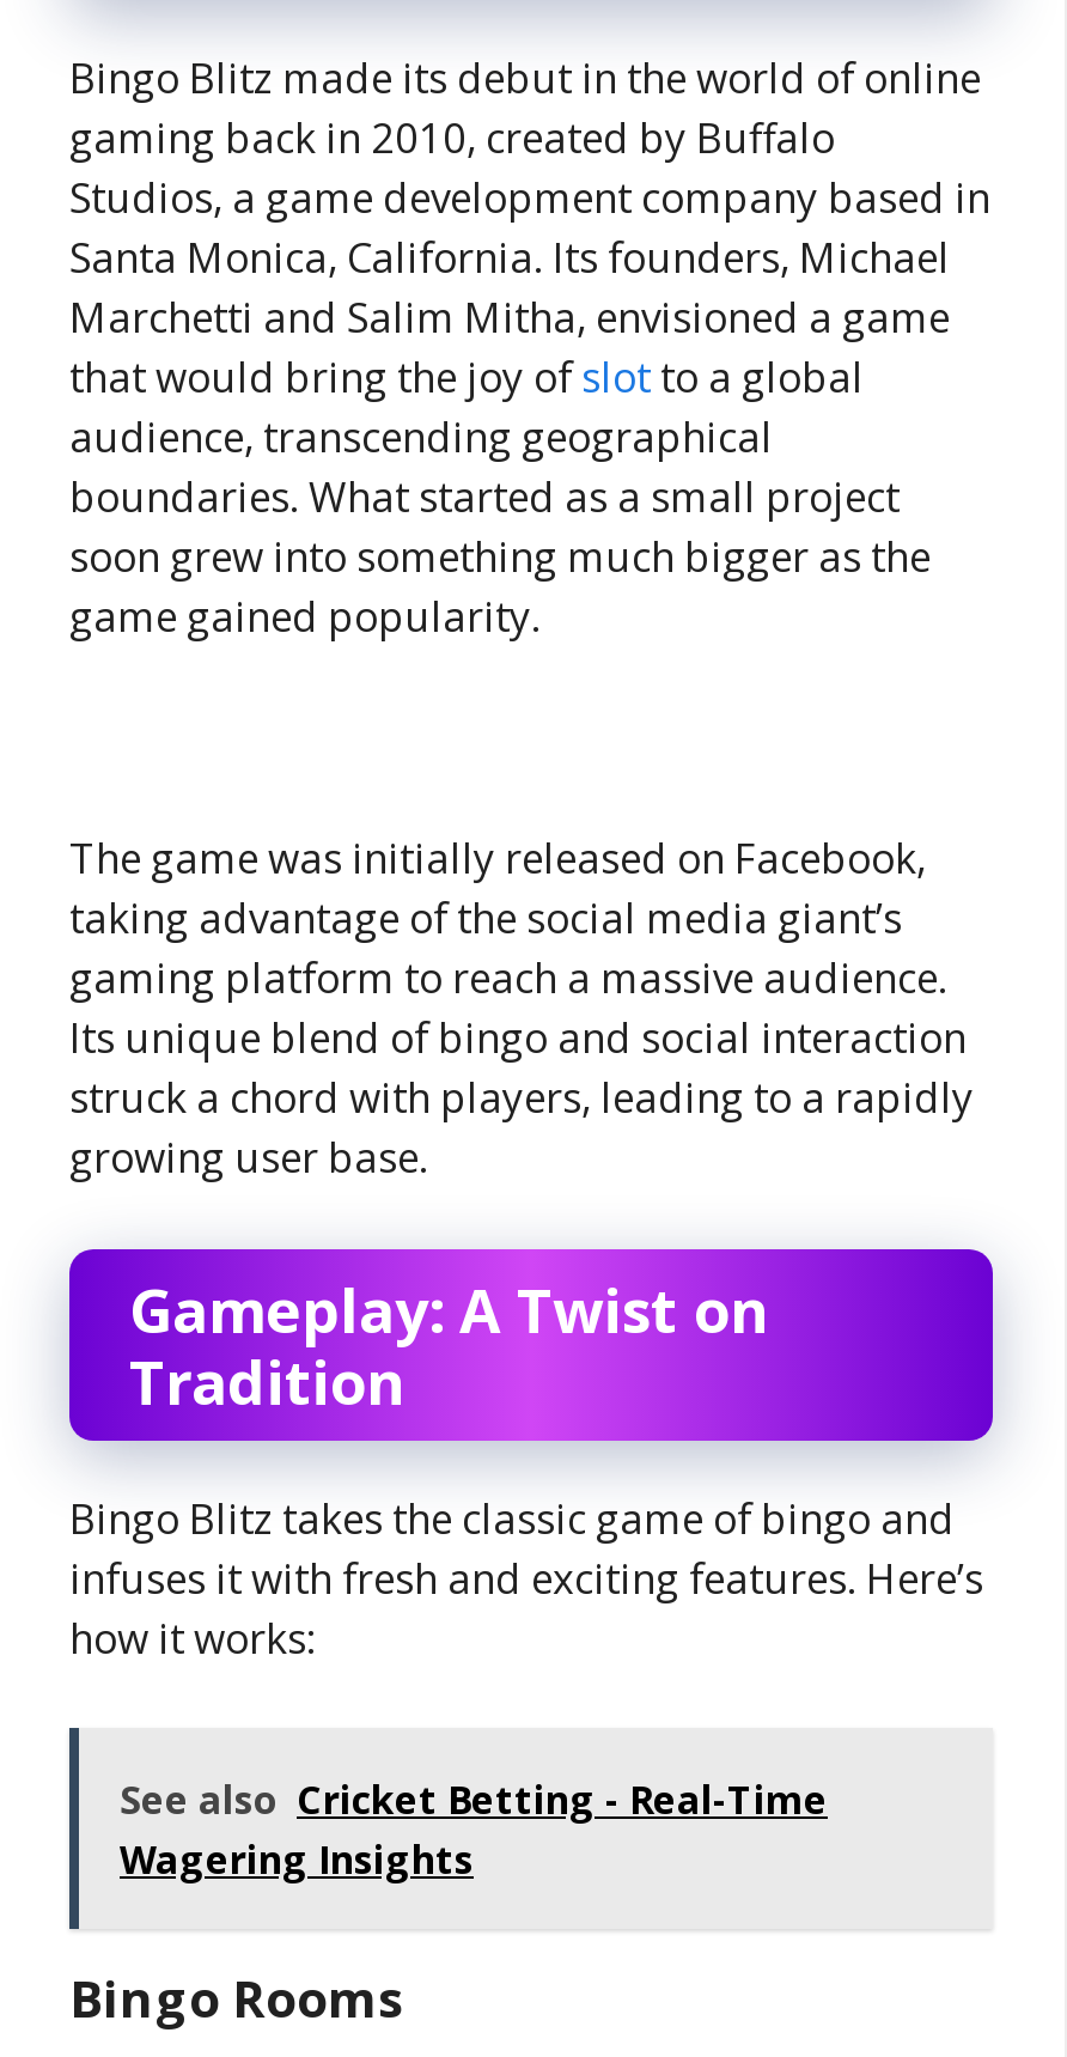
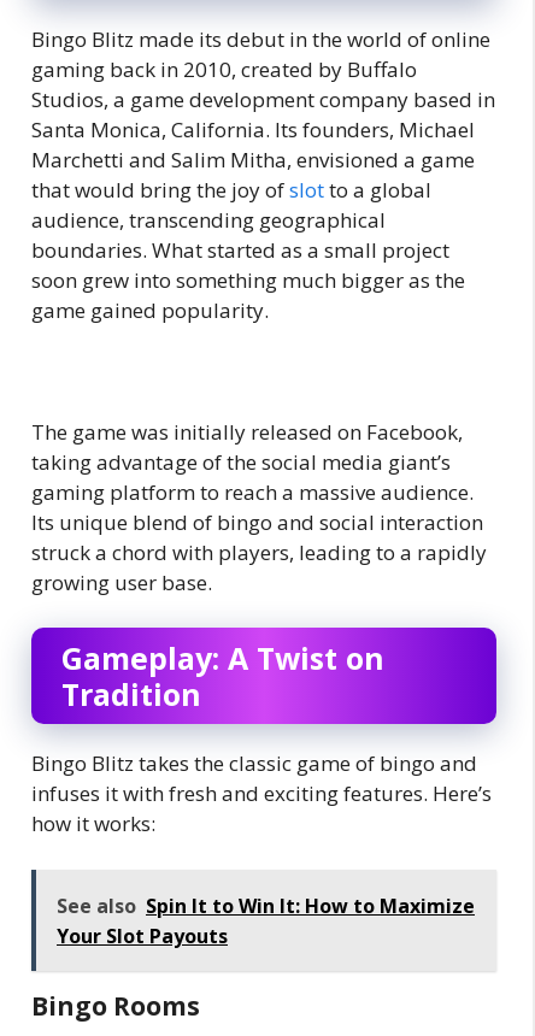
- See also Cricket Betting - Real-Time
- Wagering Insights
+ See also Spin It to Win It: How to Maximize
+ Your Slot Payouts
